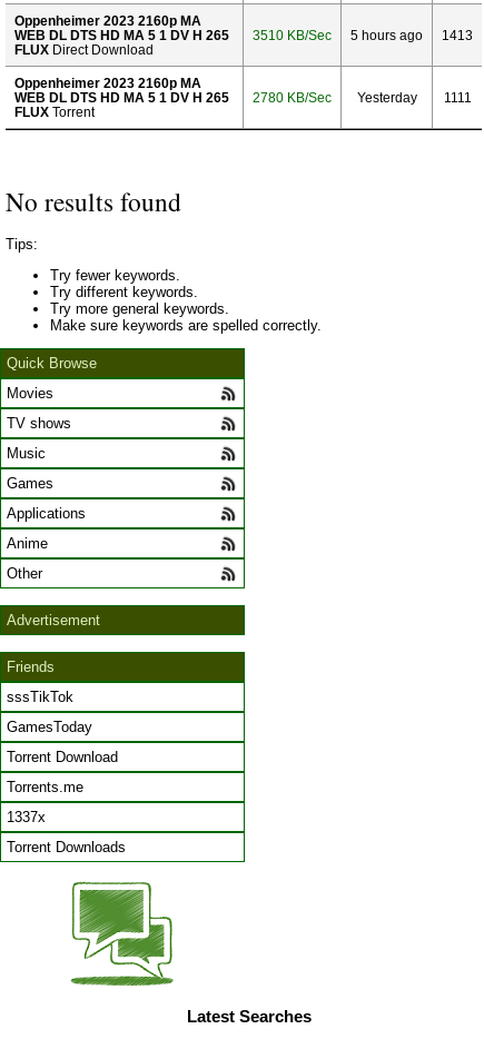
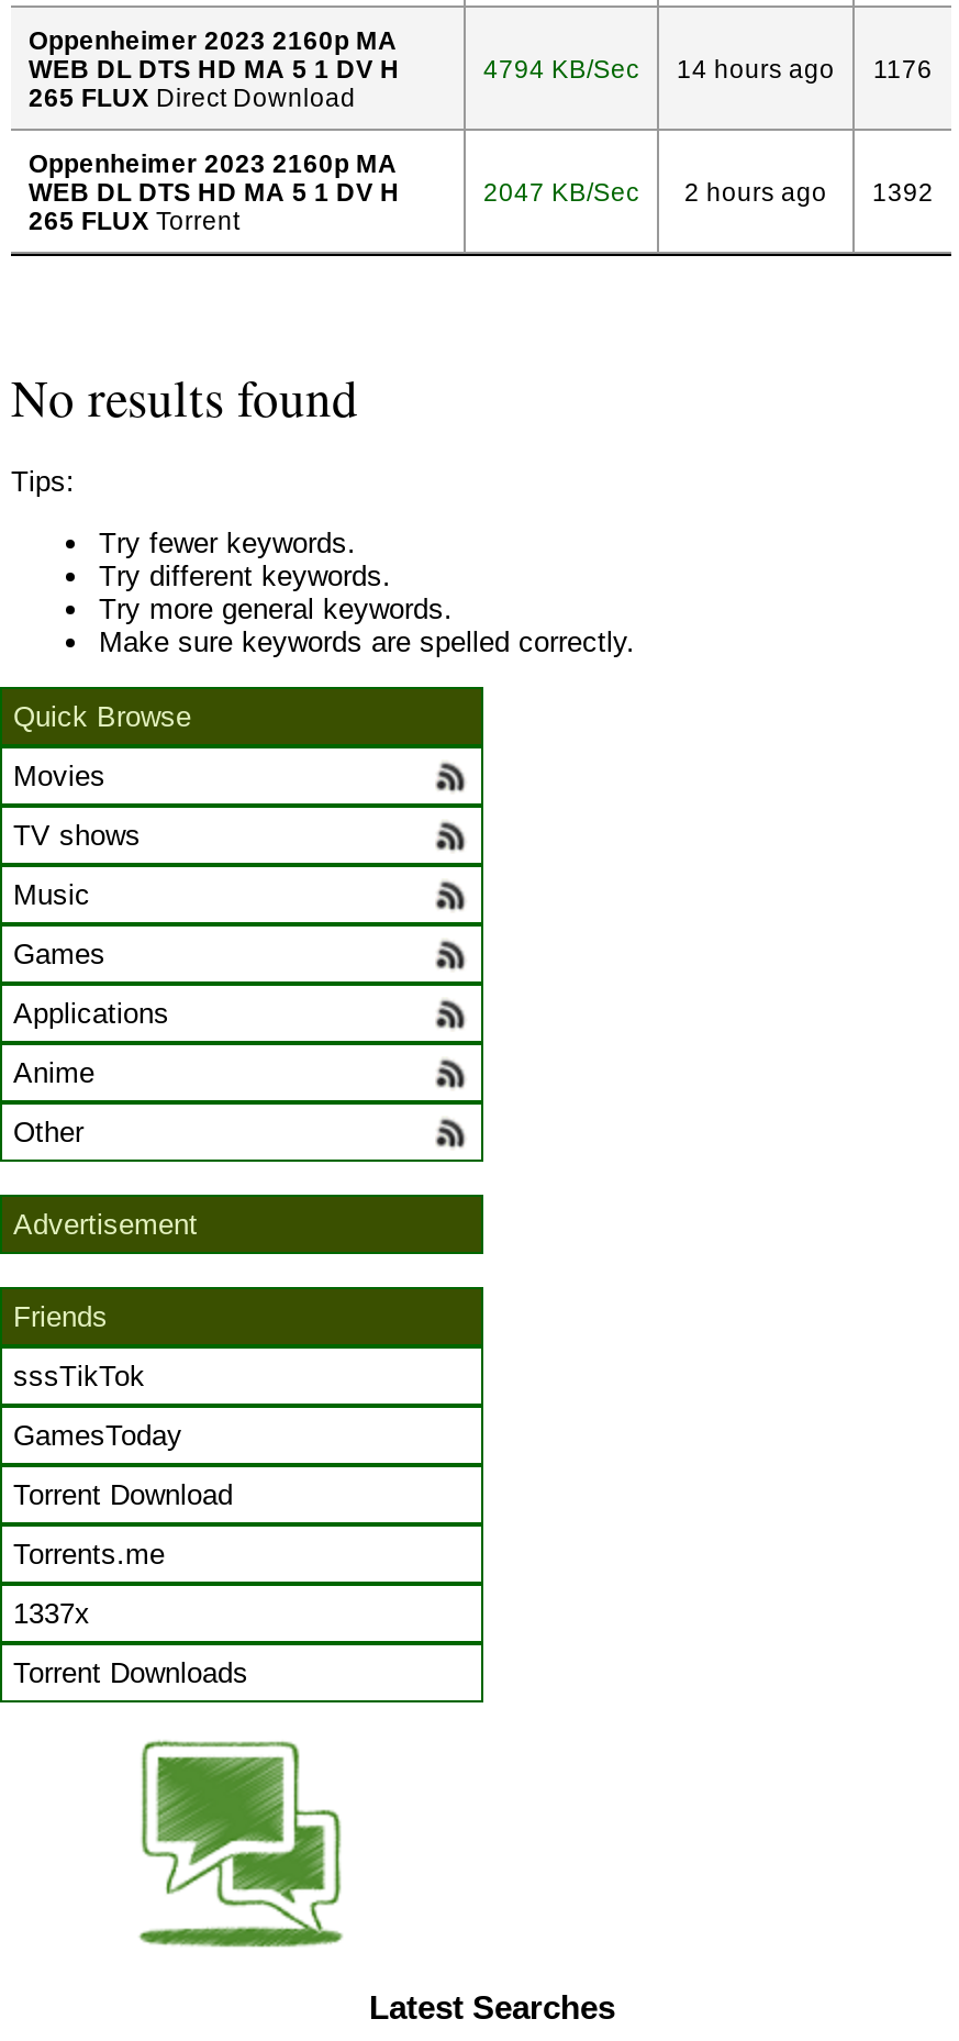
- 3510 KB/Sec
- 5 hours ago
- 1413
+ 4794 KB/Sec
+ 14 hours ago
+ 1176

- 2780 KB/Sec
- Yesterday
- 1111
+ 2047 KB/Sec
+ 2 hours ago
+ 1392
